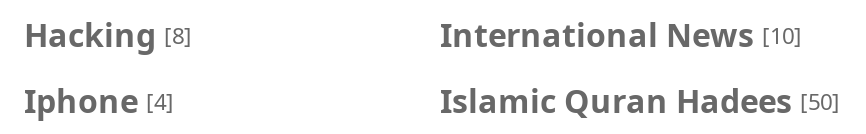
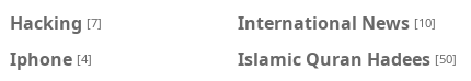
- Hacking [8]
+ Hacking [7]
